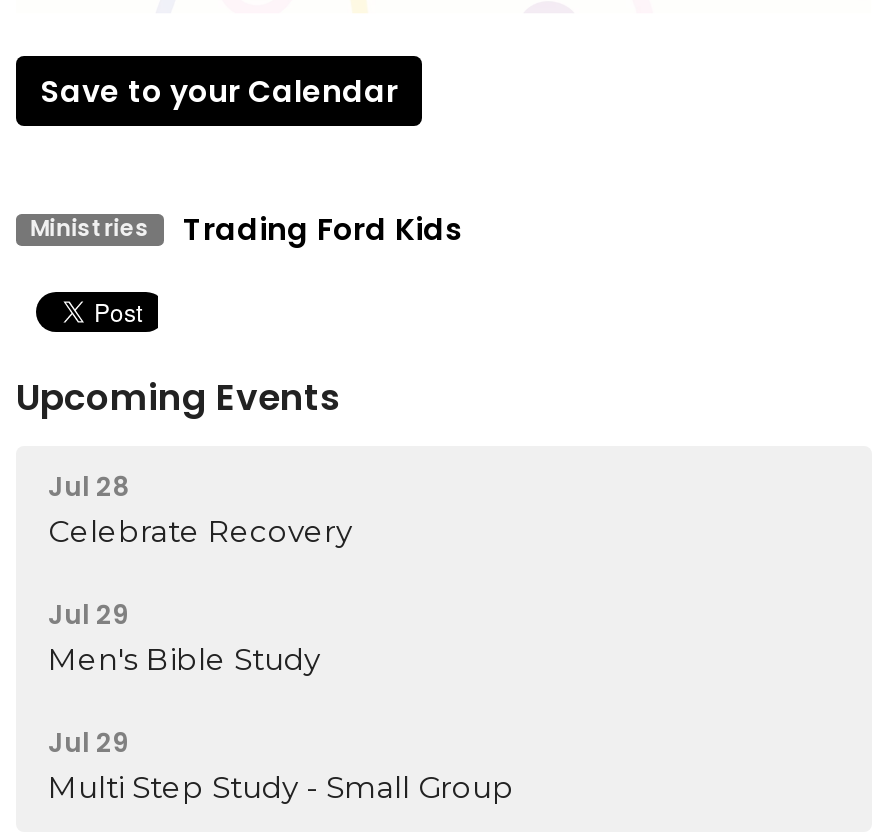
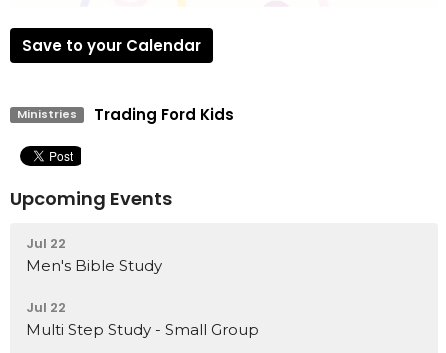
- Jul 28
- Celebrate Recovery
- Jul 29
+ Jul 22

- Jul 29
+ Jul 22
